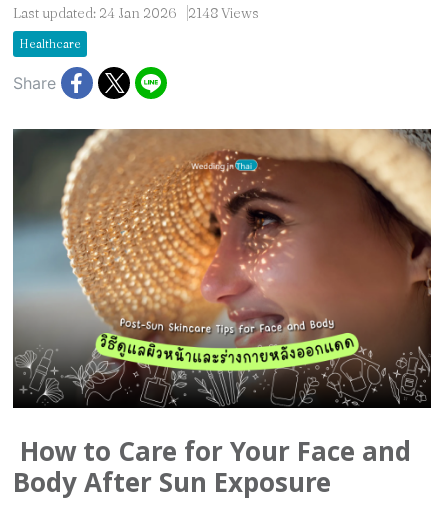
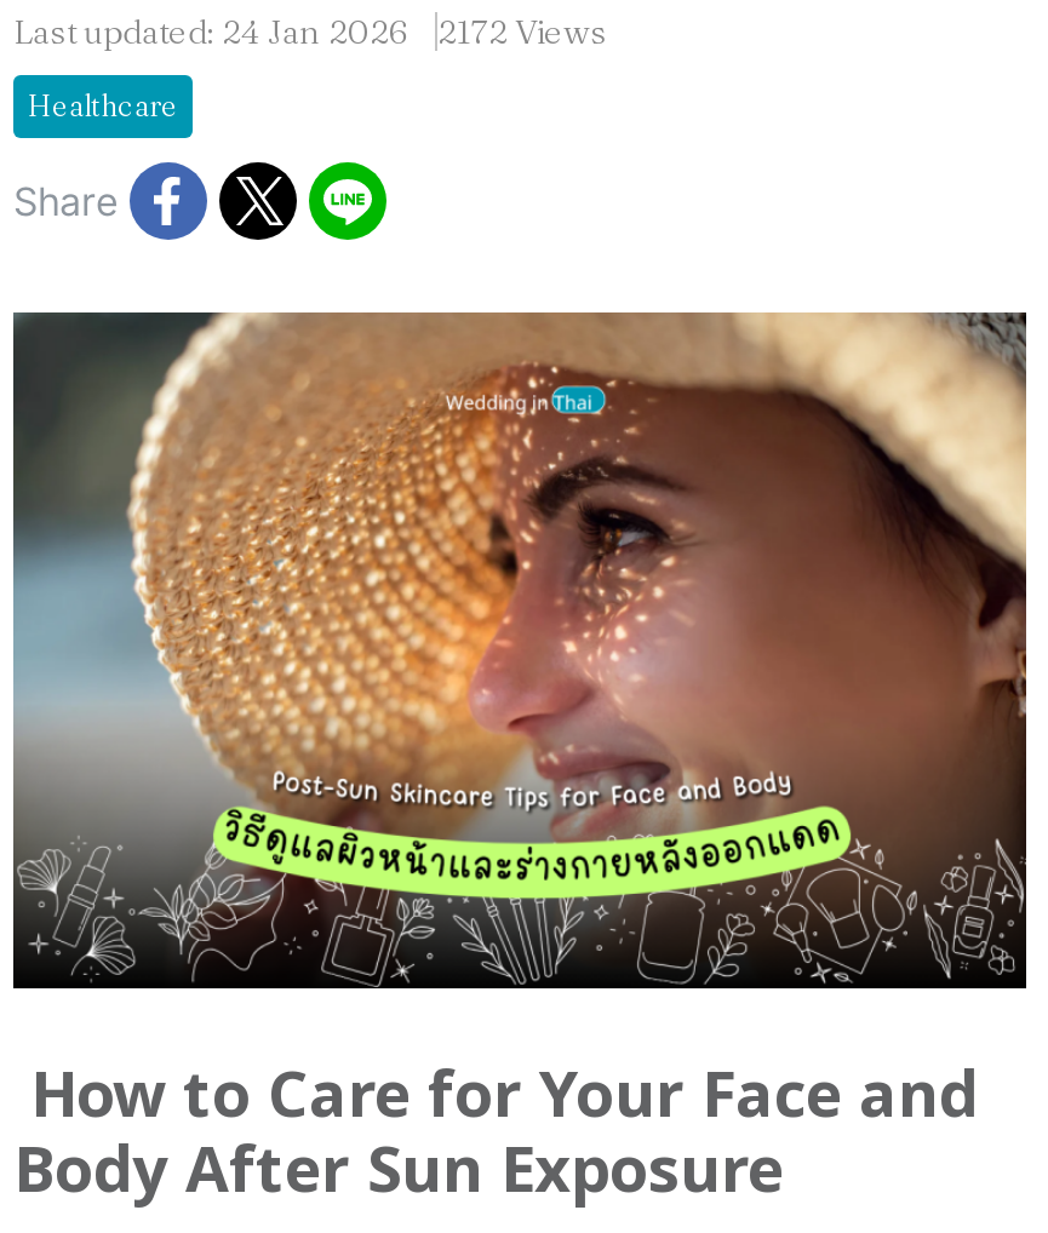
- Last updated: 24 Jan 2026 2148 Views
+ Last updated: 24 Jan 2026 2172 Views
